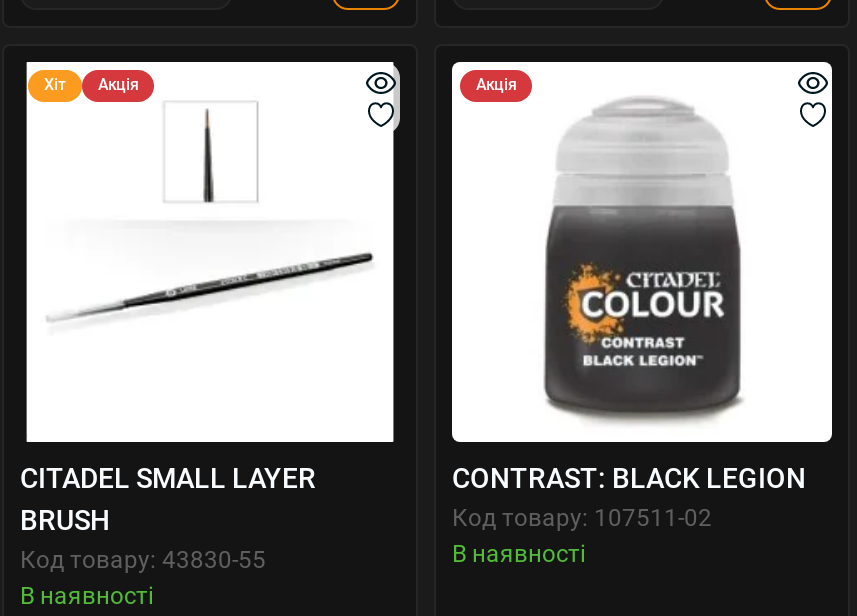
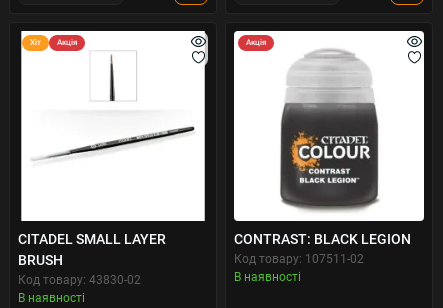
- Код товару: 43830-55
+ Код товару: 43830-02
